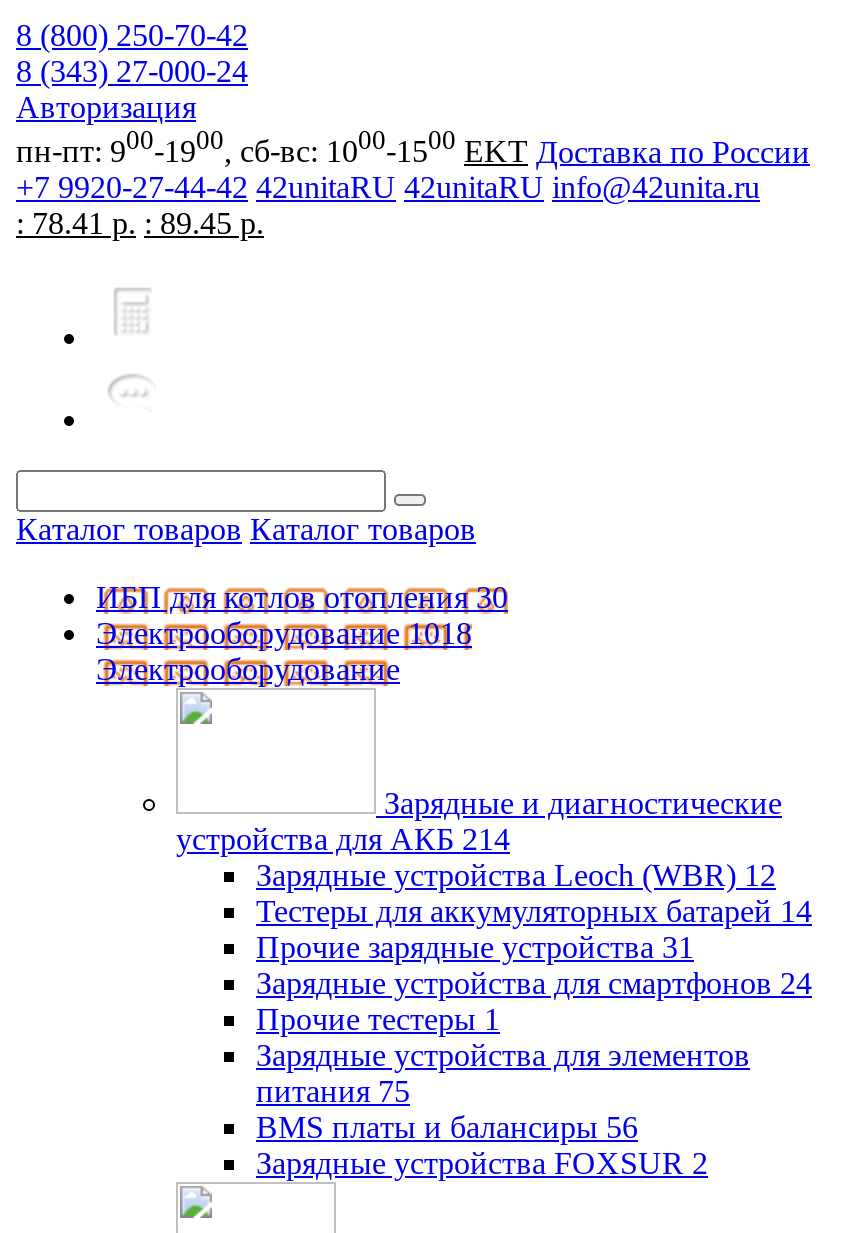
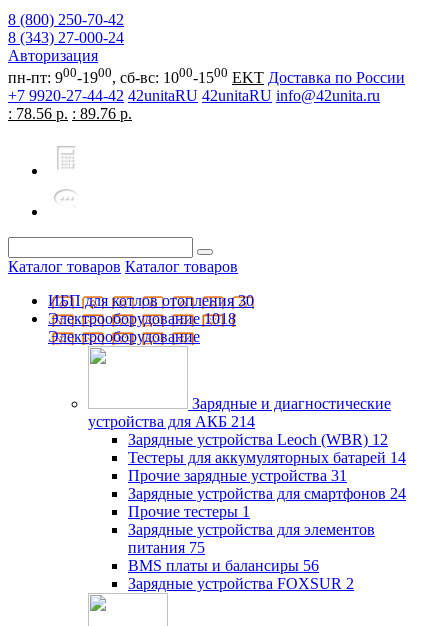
- : 78.41 р. : 89.45 р.
+ : 78.56 р. : 89.76 р.
